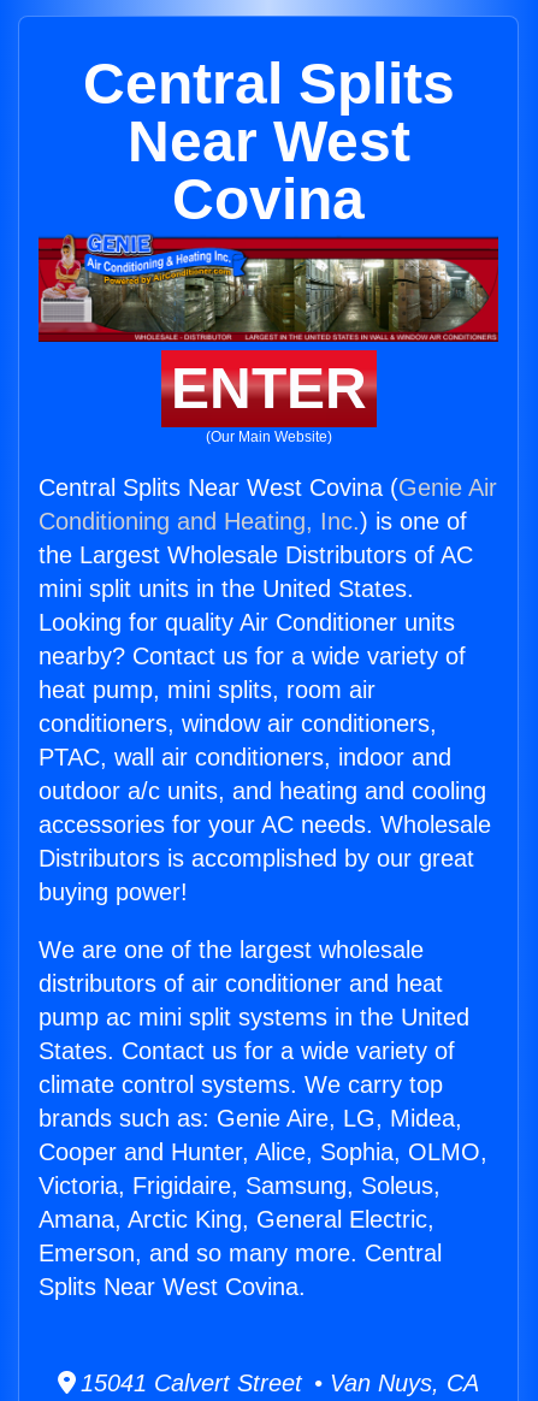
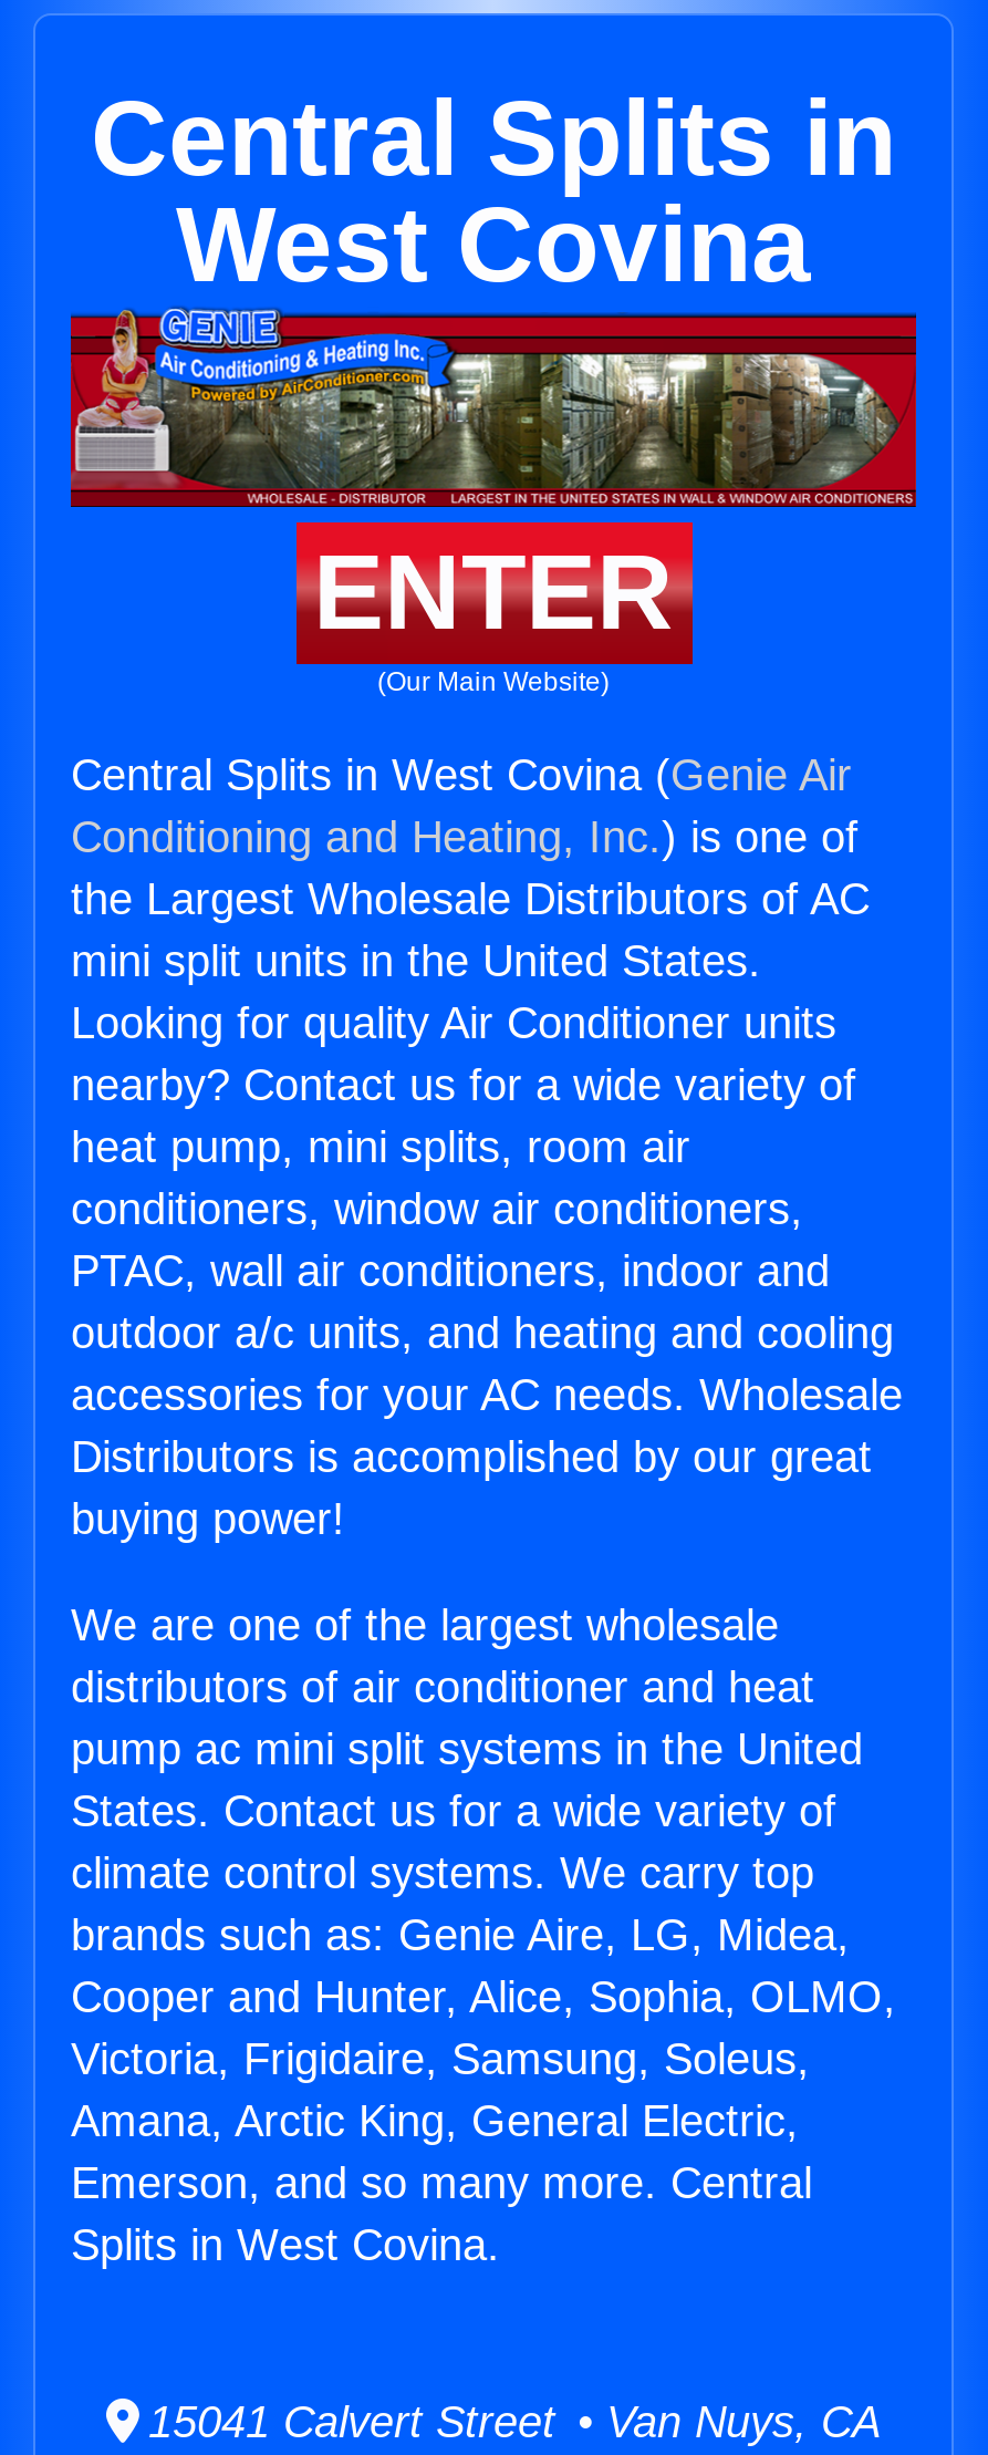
- Central Splits
- Near West
- Covina
+ Central Splits in
+ West Covina

- Central Splits Near West Covina (Genie Air
+ Central Splits in West Covina (Genie Air

- Splits Near West Covina.
+ Splits in West Covina.
